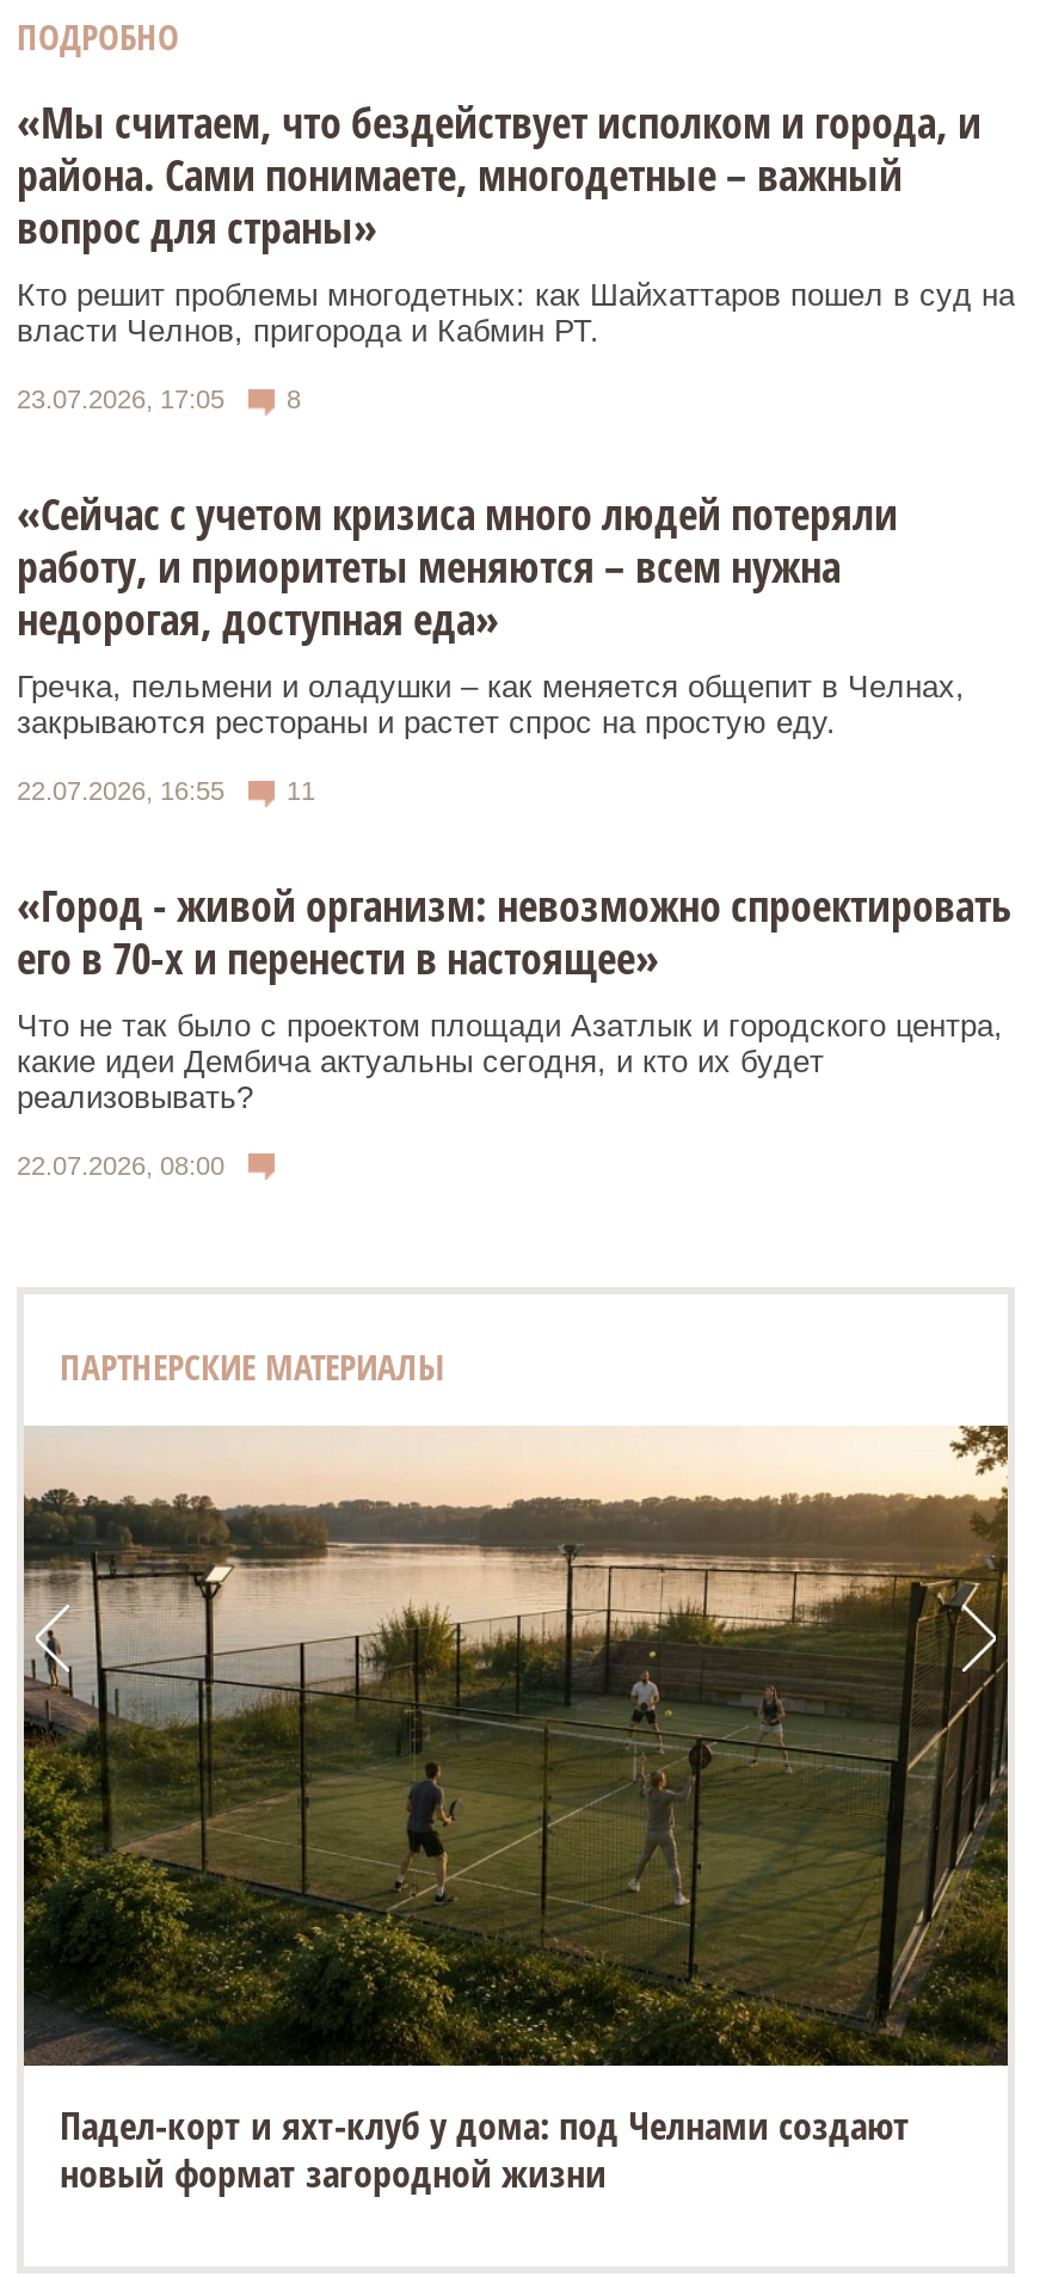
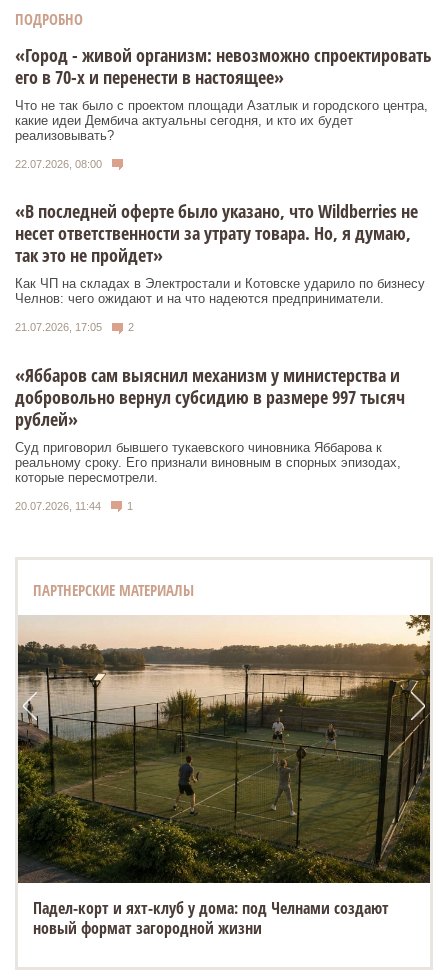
- «Мы считаем, что бездействует исполком и города, и
- района. Сами понимаете, многодетные – важный
- вопрос для страны»
- Кто решит проблемы многодетных: как Шайхаттаров пошел в суд на
- власти Челнов, пригорода и Кабмин РТ.
- 23.07.2026, 17:05
- 8
- «Сейчас с учетом кризиса много людей потеряли
- работу, и приоритеты меняются – всем нужна
- недорогая, доступная еда»
- Гречка, пельмени и оладушки – как меняется общепит в Челнах,
- закрываются рестораны и растет спрос на простую еду.
- 22.07.2026, 16:55
- 11

moved up: «Город - живой организм: невозможно спроектировать | его в 70-х и перенести в настоящее» | Что не так было с проектом площади Азатлык и городского центра, | какие идеи Дембича актуальны сегодня, и кто их будет | реализовывать? | 22.07.2026, 08:00

+ «В последней оферте было указано, что Wildberries не
+ несет ответственности за утрату товара. Но, я думаю,
+ так это не пройдет»
+ Как ЧП на складах в Электростали и Котовске ударило по бизнесу
+ Челнов: чего ожидают и на что надеются предприниматели.
+ 21.07.2026, 17:05
+ 2
+ «Яббаров сам выяснил механизм у министерства и
+ добровольно вернул субсидию в размере 997 тысяч
+ рублей»
+ Суд приговорил бывшего тукаевского чиновника Яббарова к
+ реальному сроку. Его признали виновным в спорных эпизодах,
+ которые пересмотрели.
+ 20.07.2026, 11:44
+ 1
